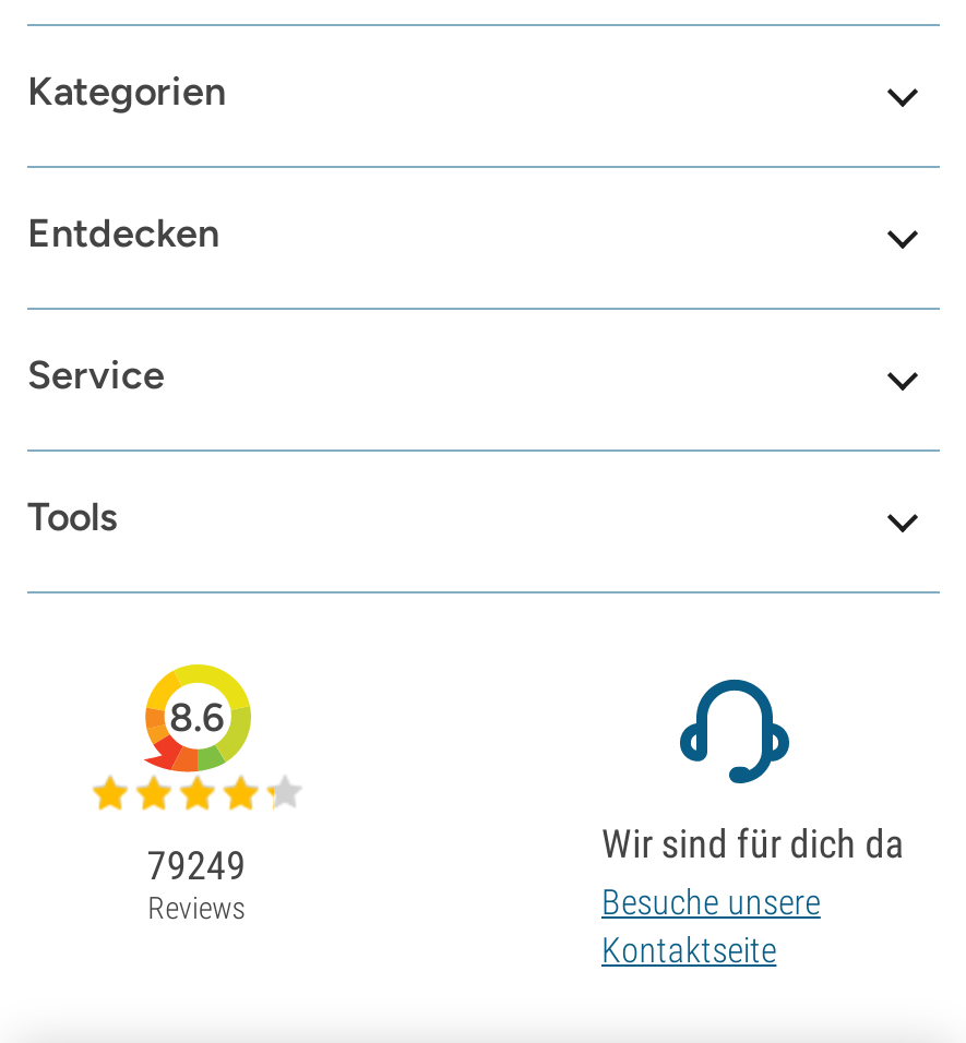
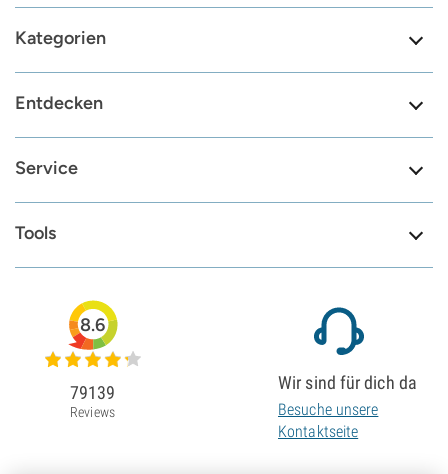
- 79249
+ 79139
